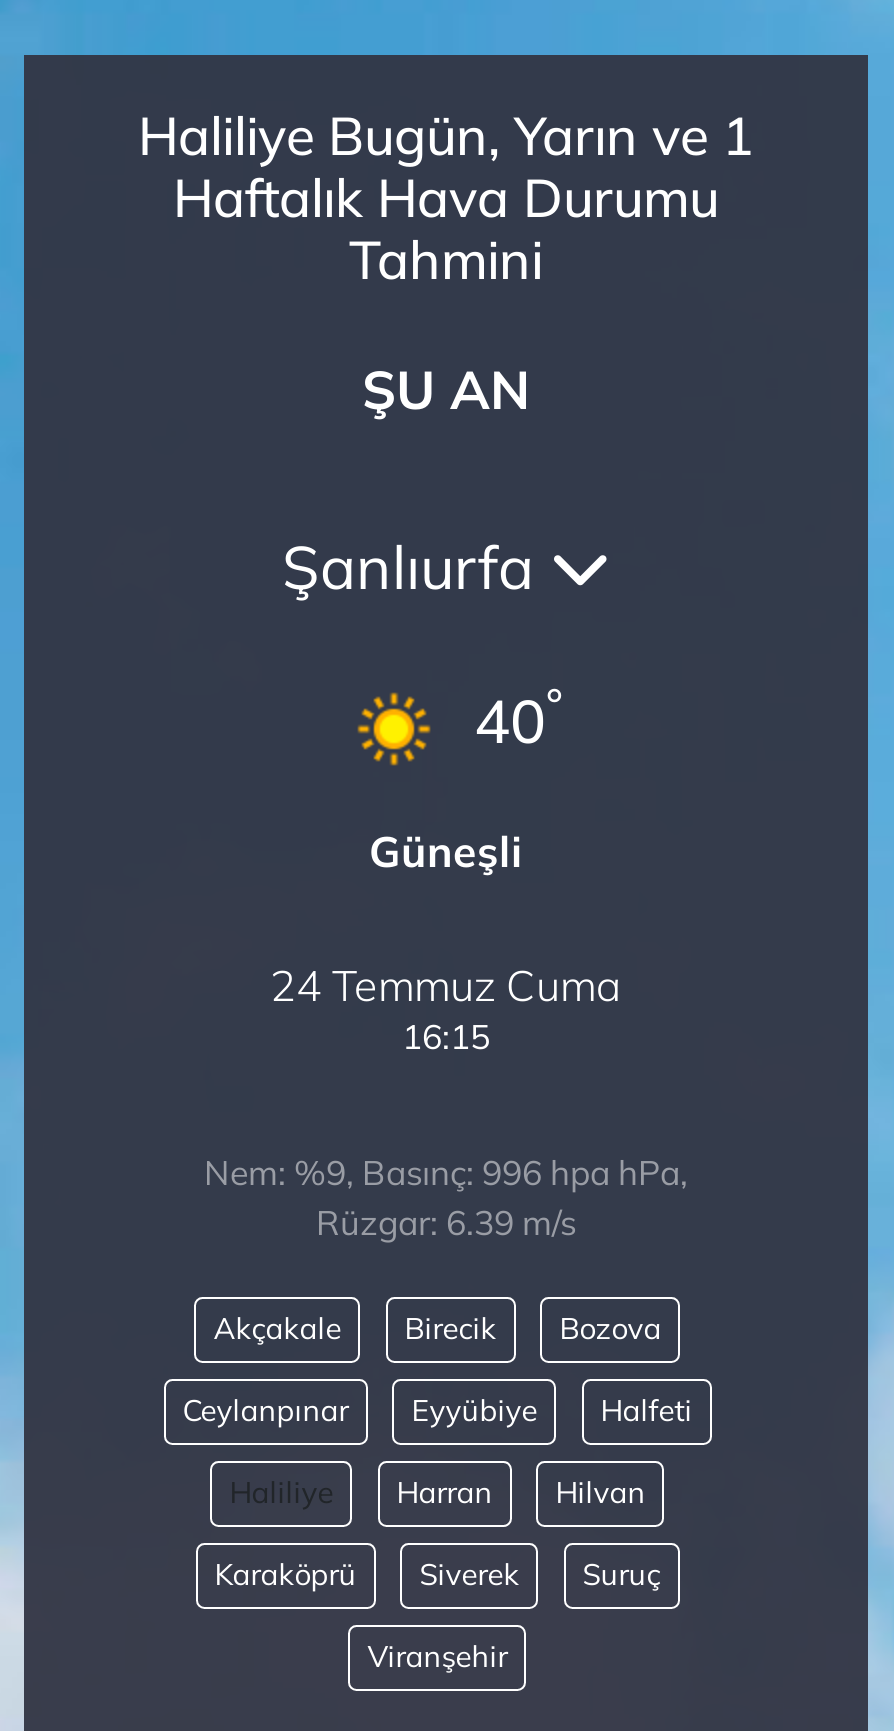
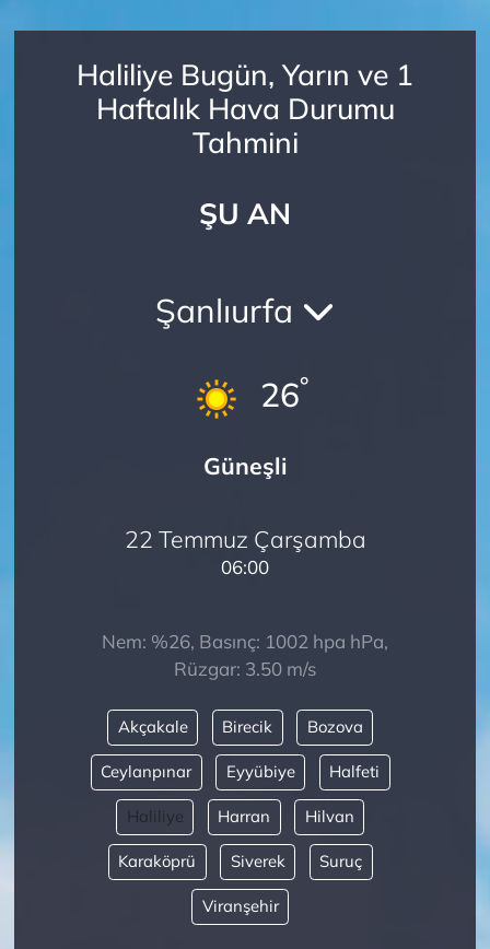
- 40°
+ 26°

- 24 Temmuz Cuma
+ 22 Temmuz Çarşamba

- 16:15
+ 06:00

- Nem: %9, Basınç: 996 hpa hPa,
+ Nem: %26, Basınç: 1002 hpa hPa,

- Rüzgar: 6.39 m/s
+ Rüzgar: 3.50 m/s
